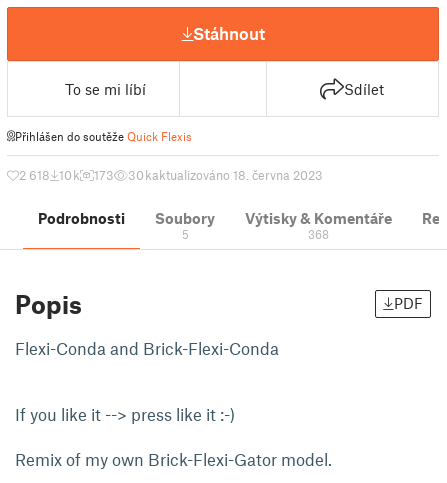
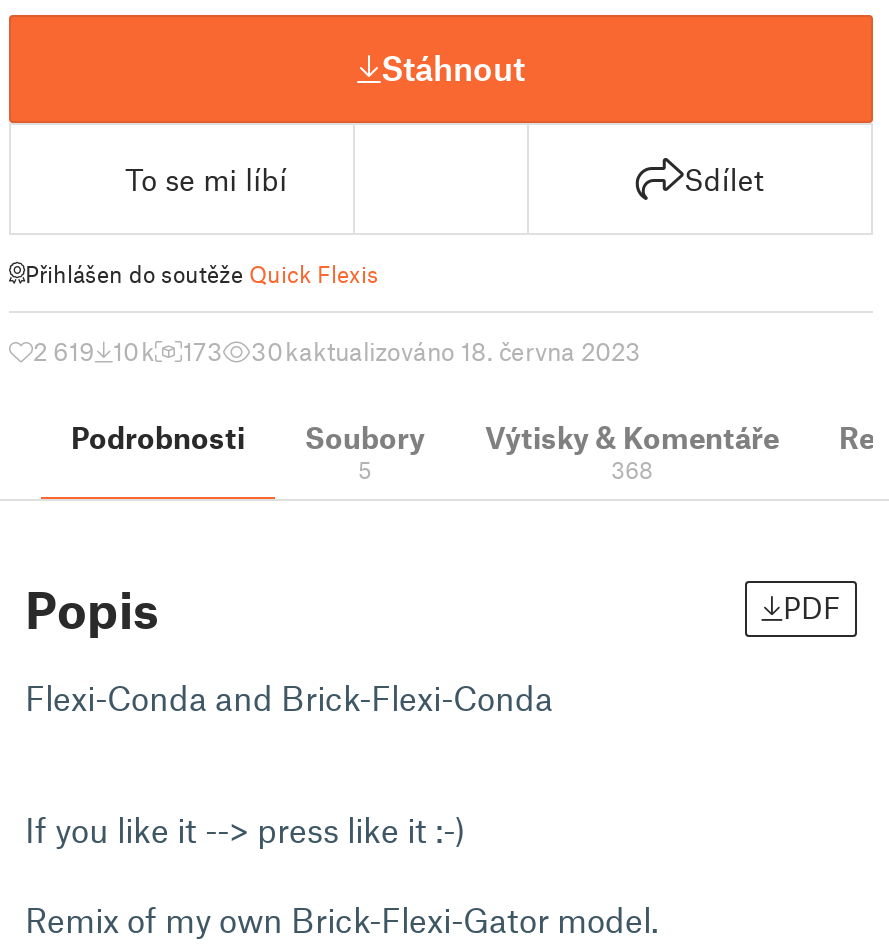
- 2 618 10 k 173 30 kaktualizováno 18. června 2023
+ 2 619 10 k 173 30 kaktualizováno 18. června 2023
